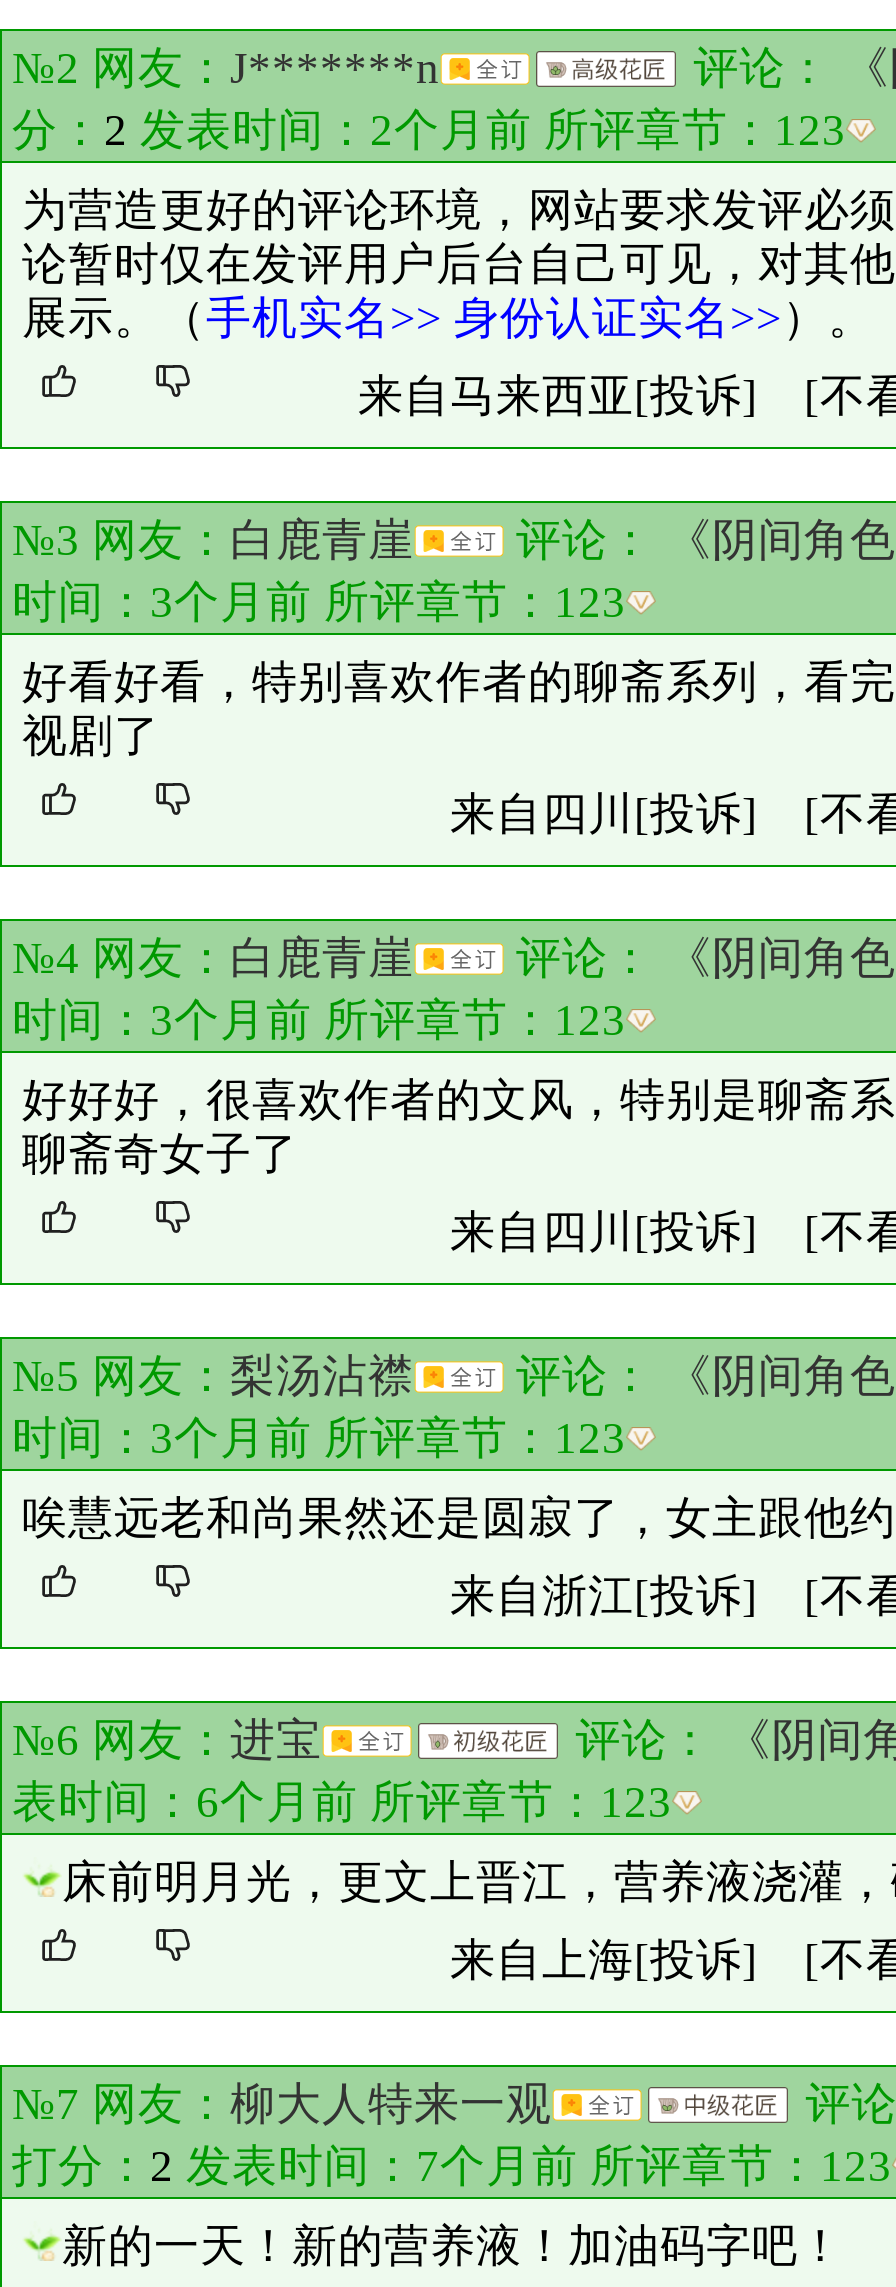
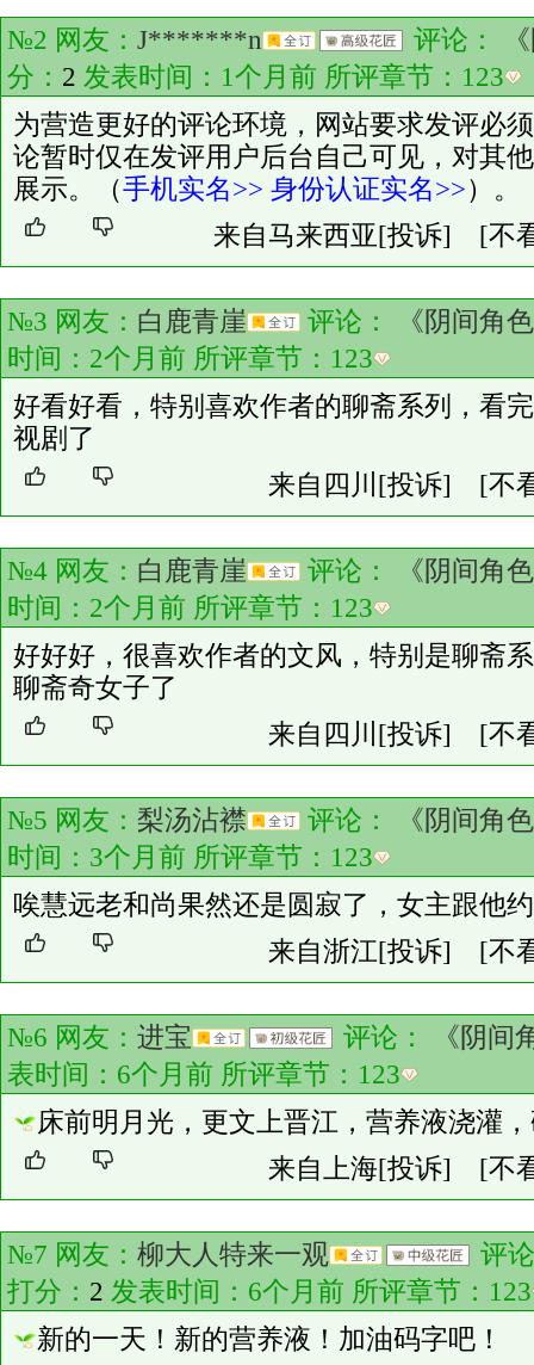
- 分：2发表时间：2个月前 所评章节：123
+ 分：2发表时间：1个月前 所评章节：123

- 时间：3个月前 所评章节：123
+ 时间：2个月前 所评章节：123

- 时间：3个月前 所评章节：123
+ 时间：2个月前 所评章节：123

- 打分：2发表时间：7个月前 所评章节：123
+ 打分：2发表时间：6个月前 所评章节：123
